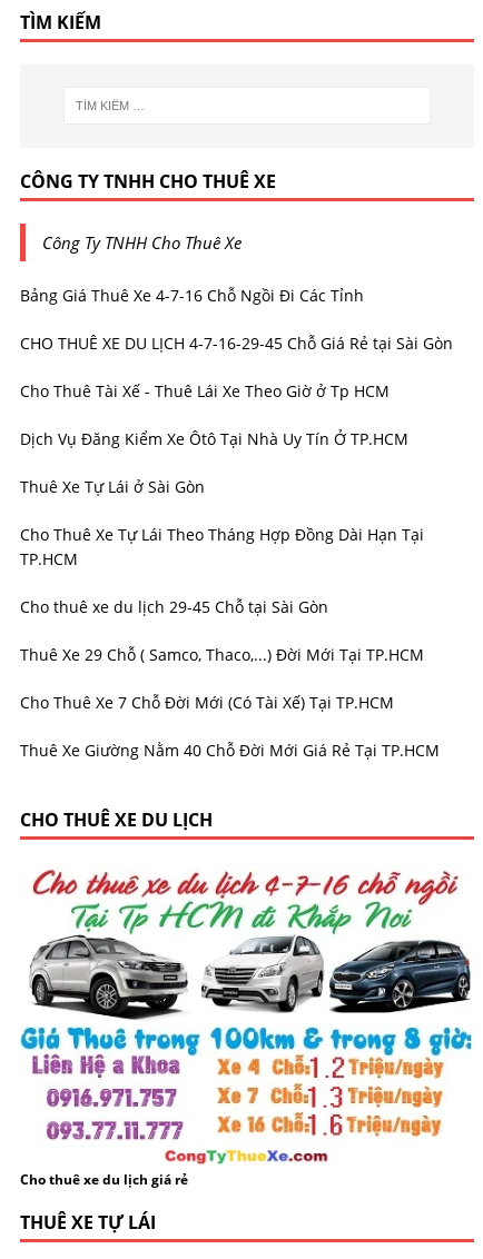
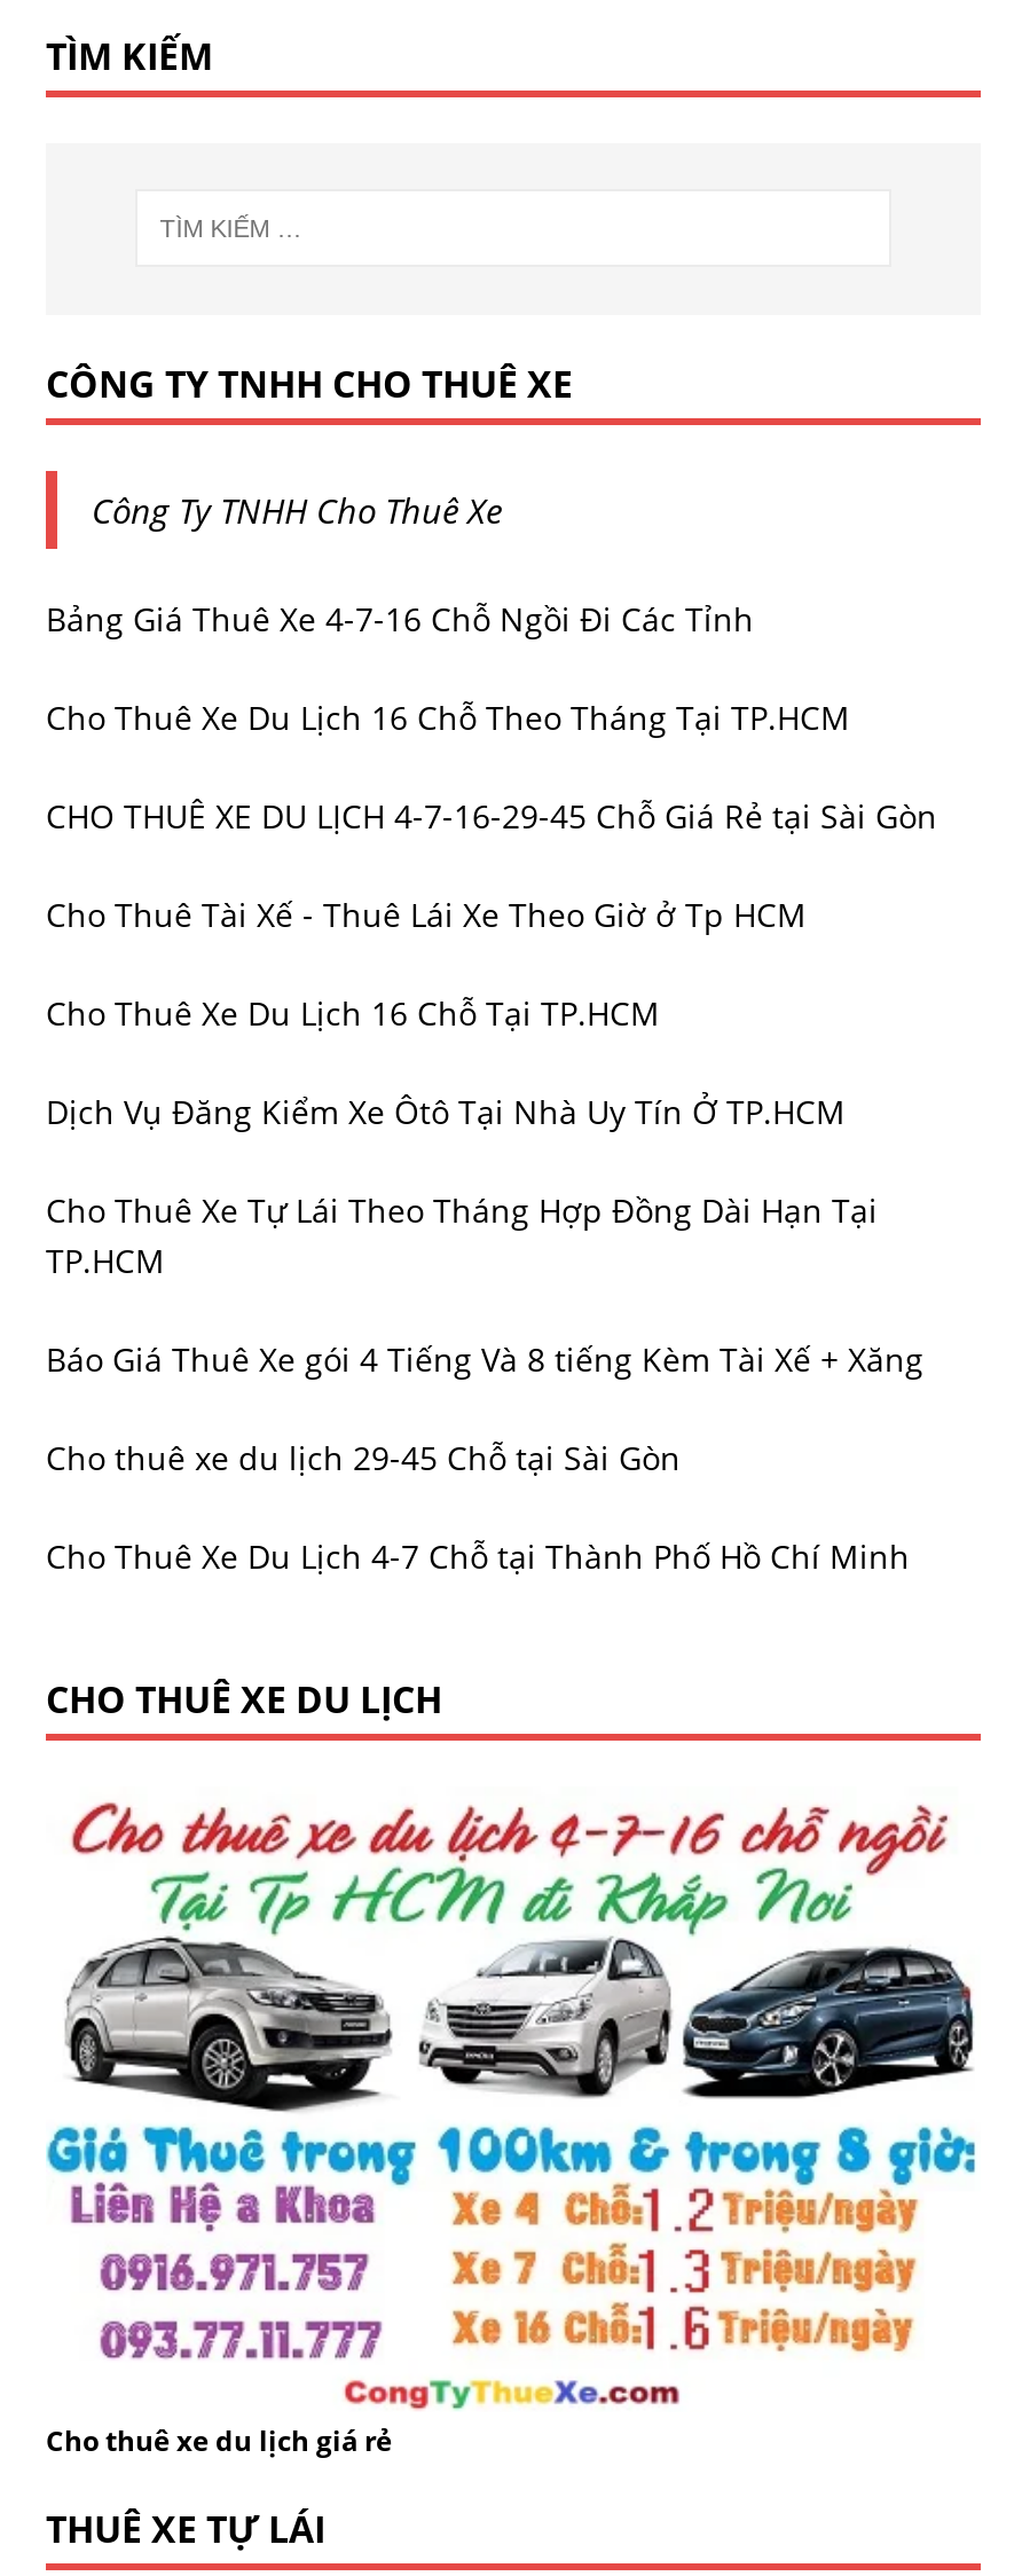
+ Cho Thuê Xe Du Lịch 16 Chỗ Theo Tháng Tại TP.HCM

moved down: CHO THUÊ XE DU LỊCH 4-7-16-29-45 Chỗ Giá Rẻ tại Sài Gòn | Cho Thuê Tài Xế - Thuê Lái Xe Theo Giờ ở Tp HCM

+ Cho Thuê Xe Du Lịch 16 Chỗ Tại TP.HCM

moved down: Dịch Vụ Đăng Kiểm Xe Ôtô Tại Nhà Uy Tín Ở TP.HCM

- Thuê Xe Tự Lái ở Sài Gòn

moved down: Cho Thuê Xe Tự Lái Theo Tháng Hợp Đồng Dài Hạn Tại | TP.HCM

+ Báo Giá Thuê Xe gói 4 Tiếng Và 8 tiếng Kèm Tài Xế + Xăng

moved down: Cho thuê xe du lịch 29-45 Chỗ tại Sài Gòn

- Thuê Xe 29 Chỗ ( Samco, Thaco,...) Đời Mới Tại TP.HCM
- Cho Thuê Xe 7 Chỗ Đời Mới (Có Tài Xế) Tại TP.HCM
- Thuê Xe Giường Nằm 40 Chỗ Đời Mới Giá Rẻ Tại TP.HCM
+ Cho Thuê Xe Du Lịch 4-7 Chỗ tại Thành Phố Hồ Chí Minh
